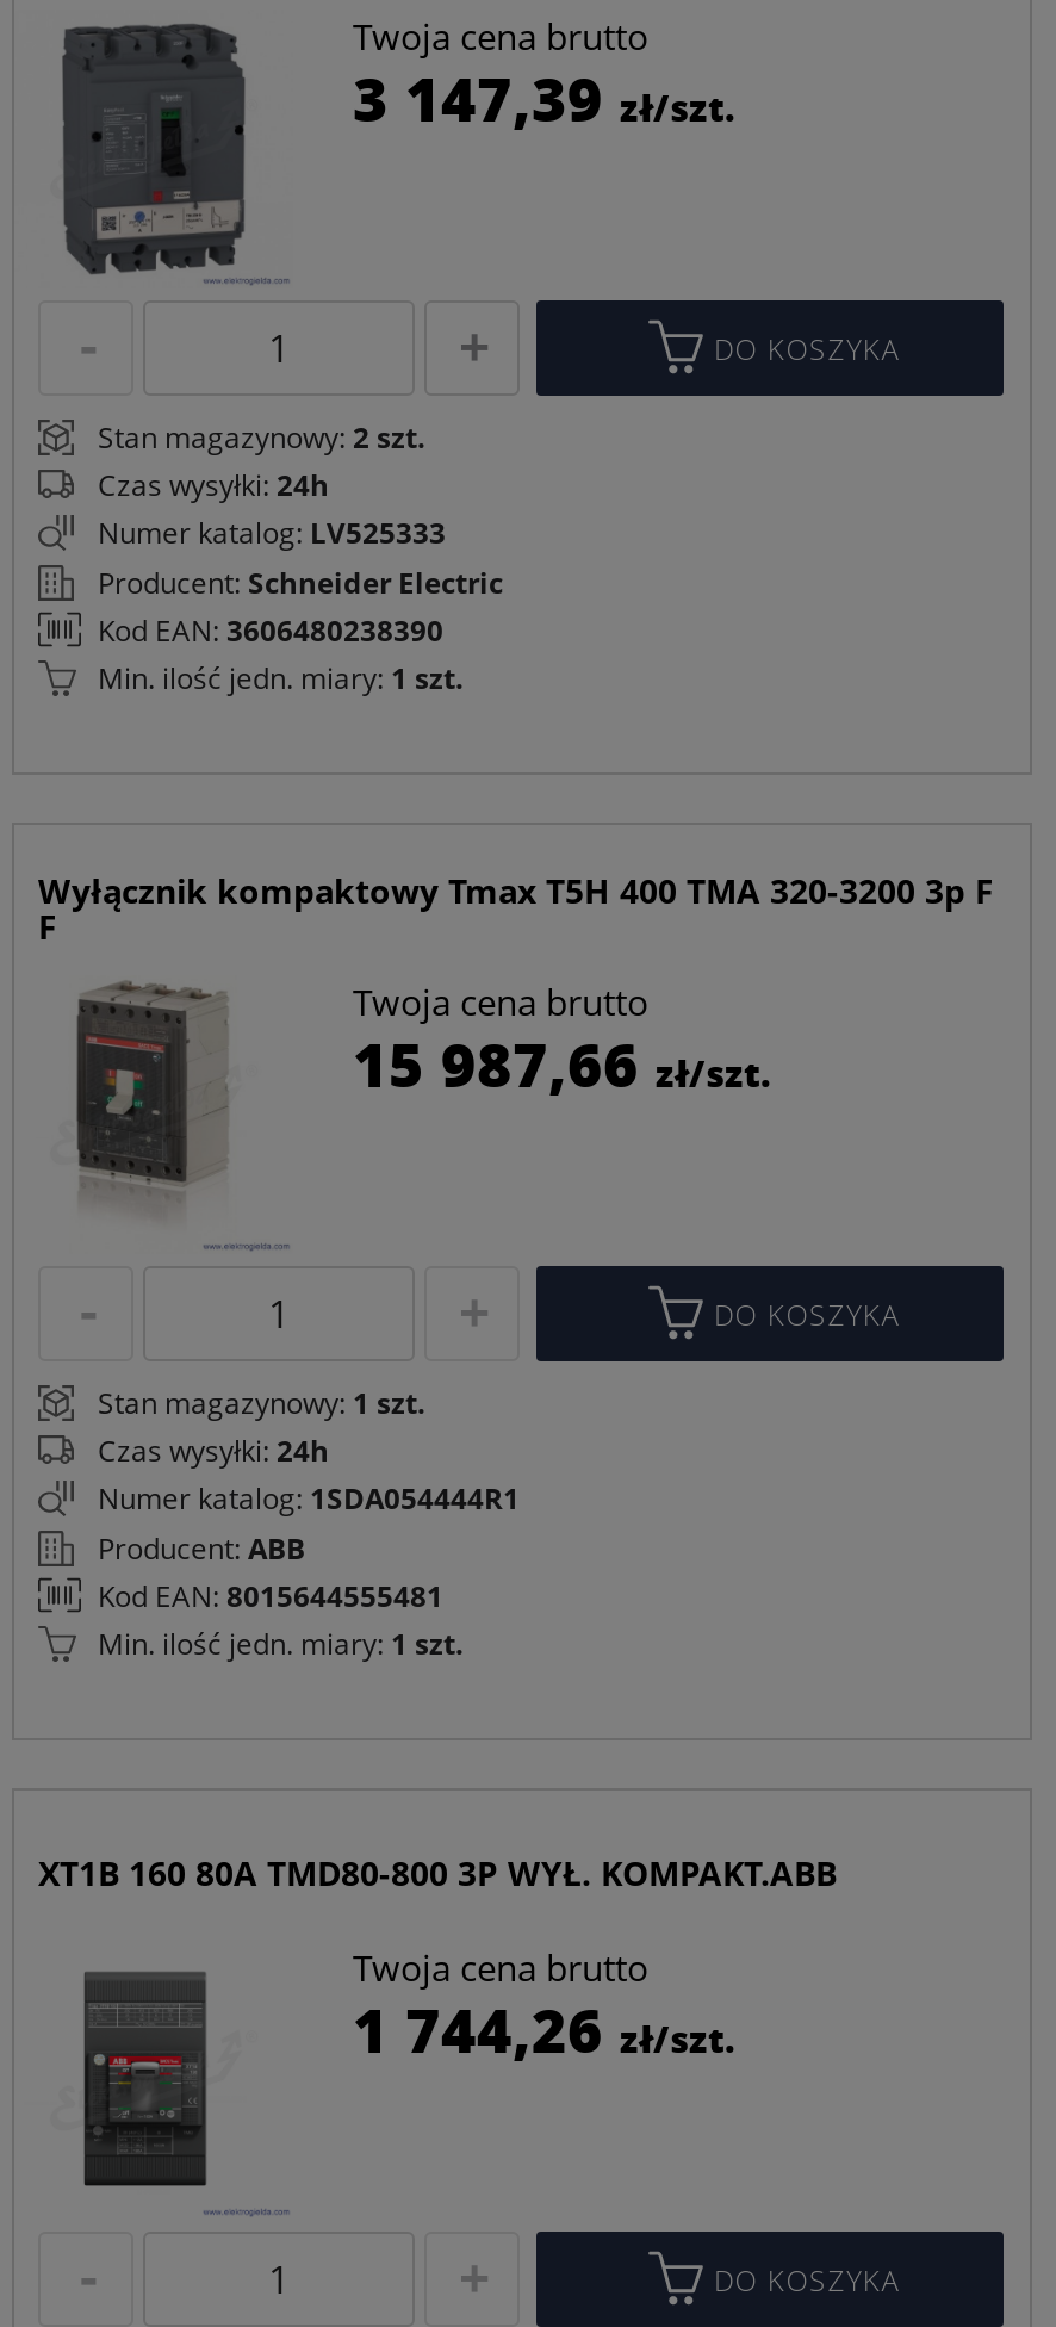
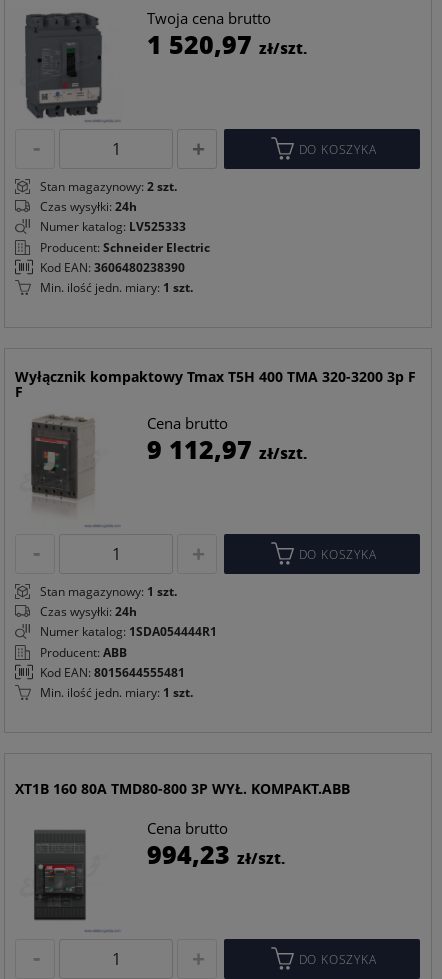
- 3 147,39 zł/szt.
+ 1 520,97 zł/szt.

- Twoja cena brutto
+ Cena brutto

- 15 987,66 zł/szt.
+ 9 112,97 zł/szt.

- Twoja cena brutto
+ Cena brutto

- 1 744,26 zł/szt.
+ 994,23 zł/szt.
